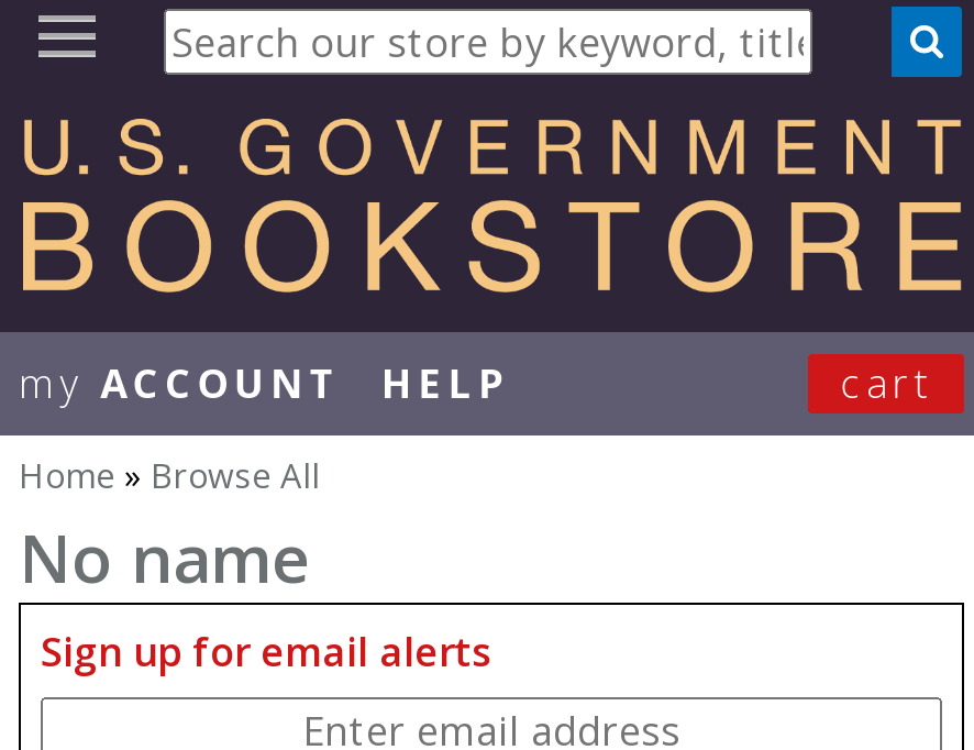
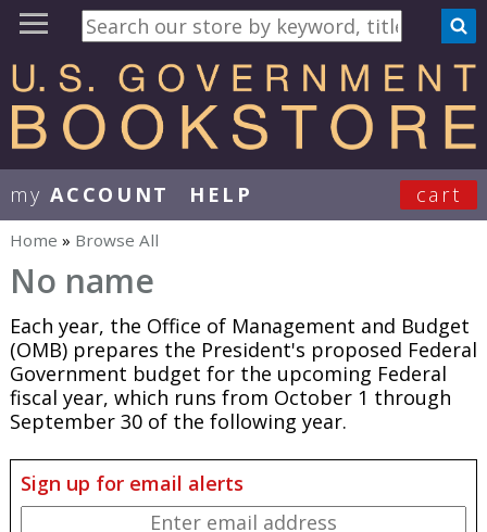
+ Each year, the Office of Management and Budget
+ (OMB) prepares the President's proposed Federal
+ Government budget for the upcoming Federal
+ fiscal year, which runs from October 1 through
+ September 30 of the following year.
